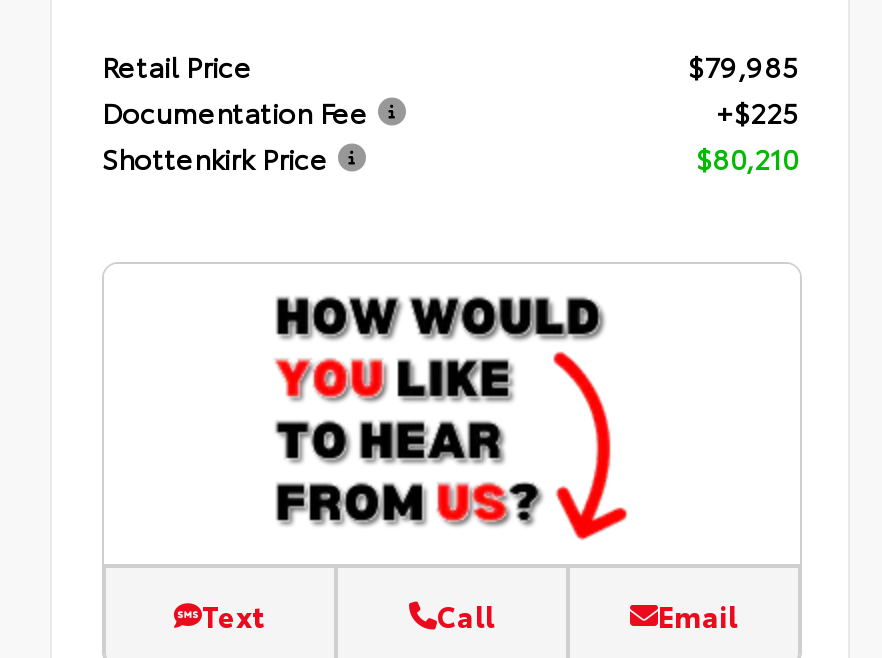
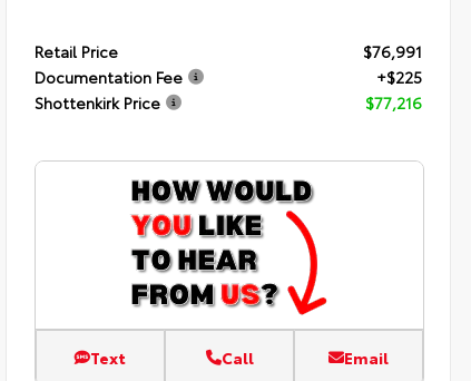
- $79,985
+ $76,991

- $80,210
+ $77,216
